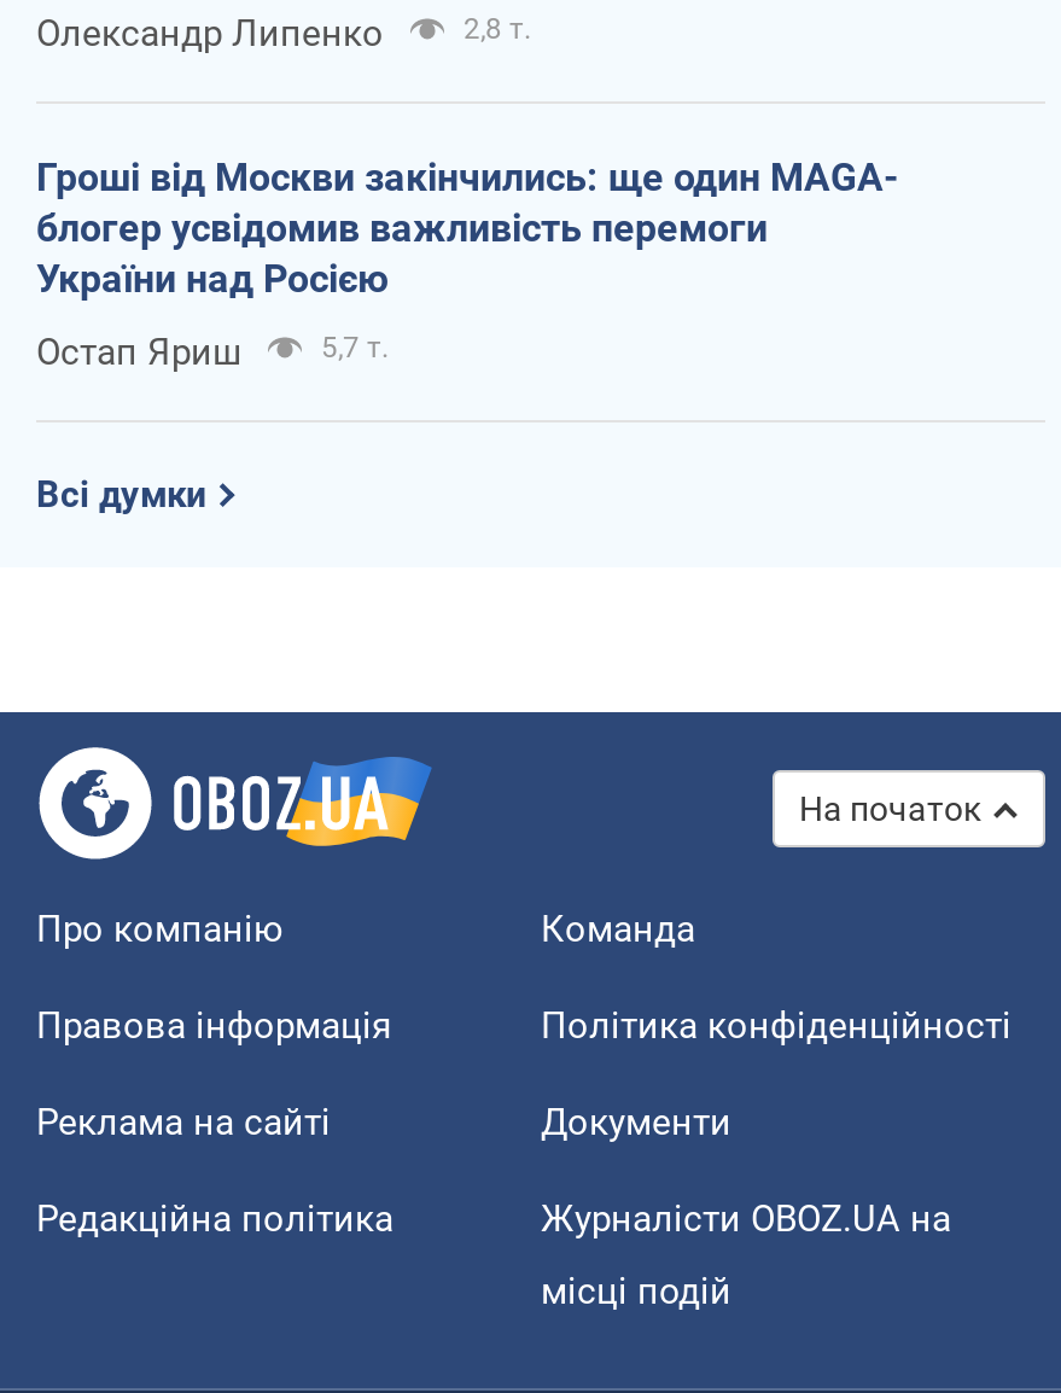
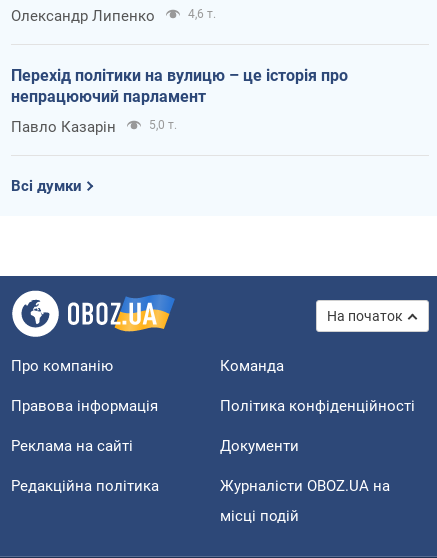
- 2,8 т.
+ 4,6 т.

- Гроші від Москви закінчились: ще один MAGA-
- блогер усвідомив важливість перемоги
- України над Росією
+ Перехід політики на вулицю – це історія про
+ непрацюючий парламент

- Остап Яриш
- 5,7 т.
+ Павло Казарін
+ 5,0 т.
